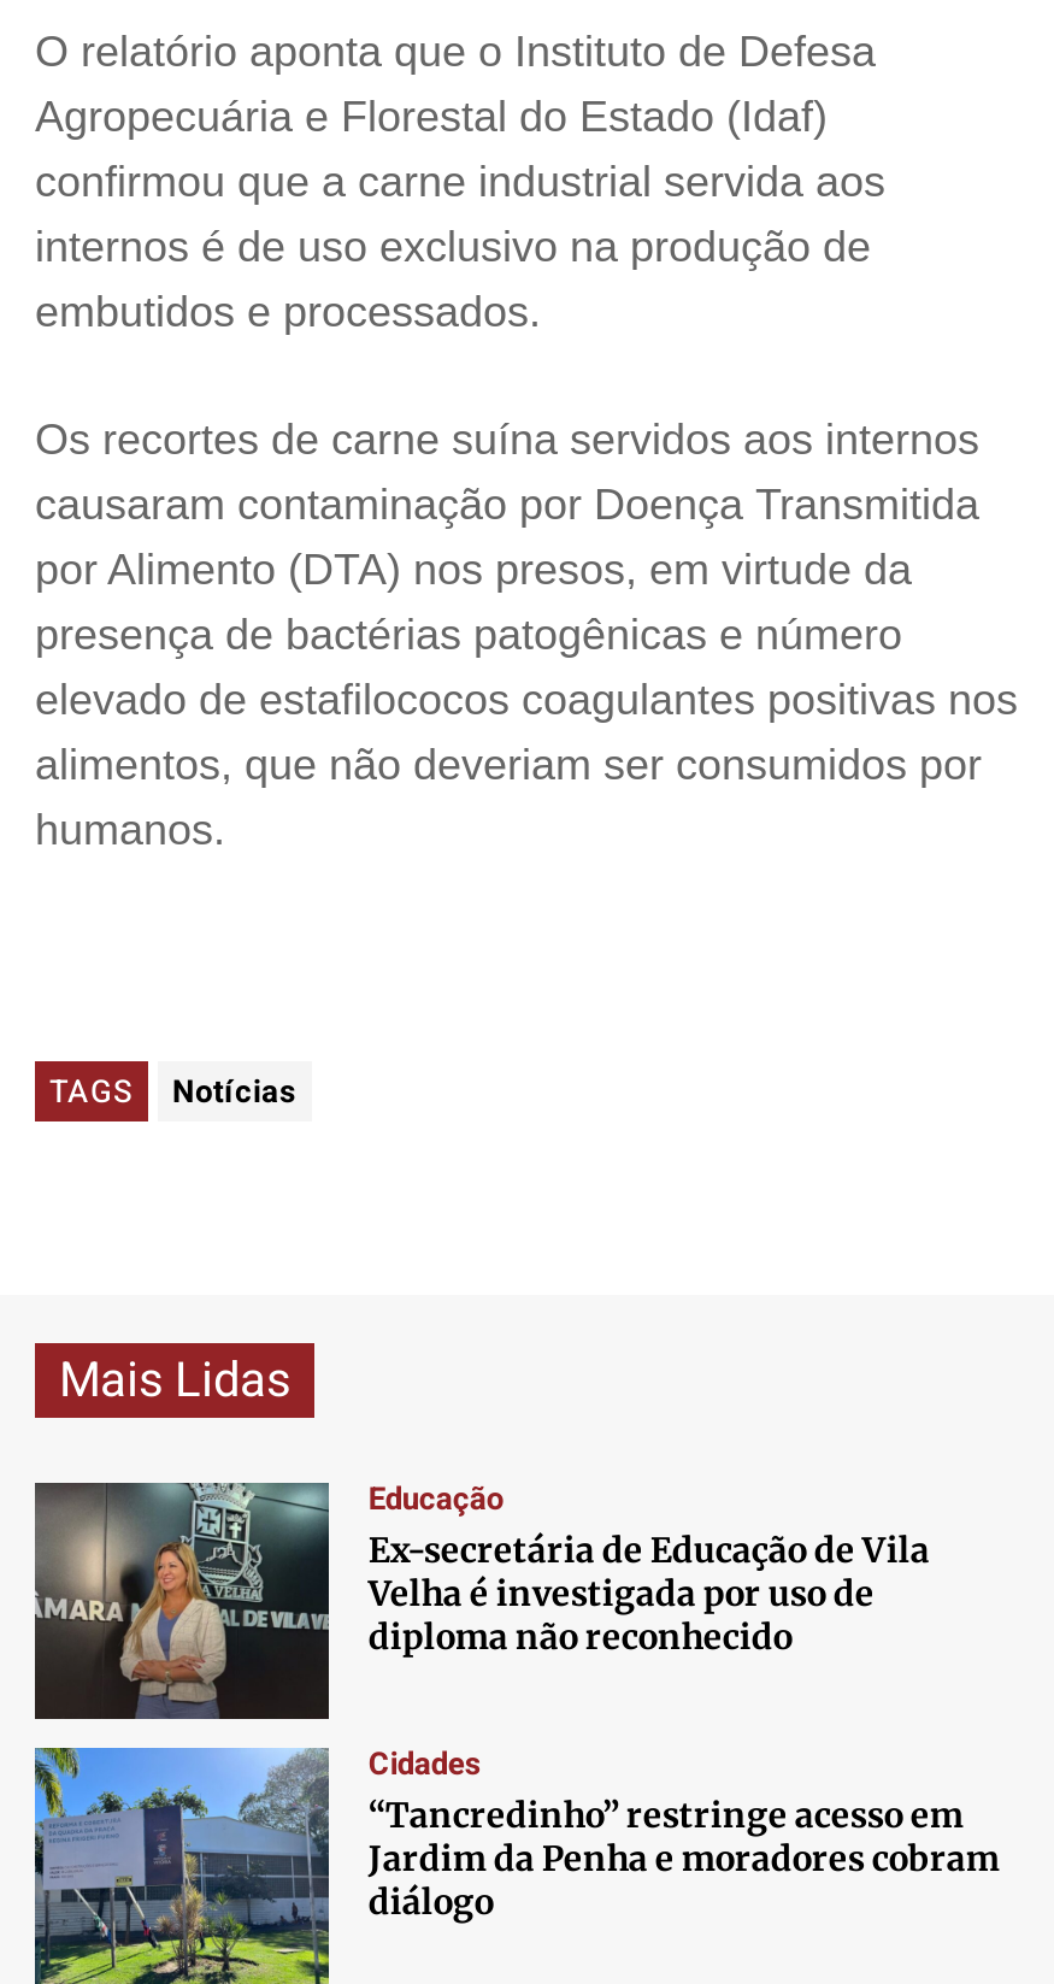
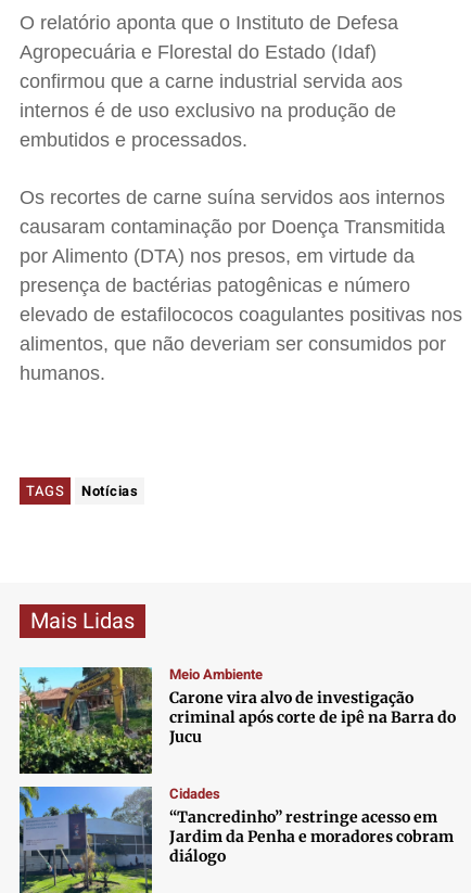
- [image]
- Educação
- Ex-secretária de Educação de Vila
- Velha é investigada por uso de
- diploma não reconhecido
+ [image]
+ Meio Ambiente
+ Carone vira alvo de investigação
+ criminal após corte de ipê na Barra do
+ Jucu
